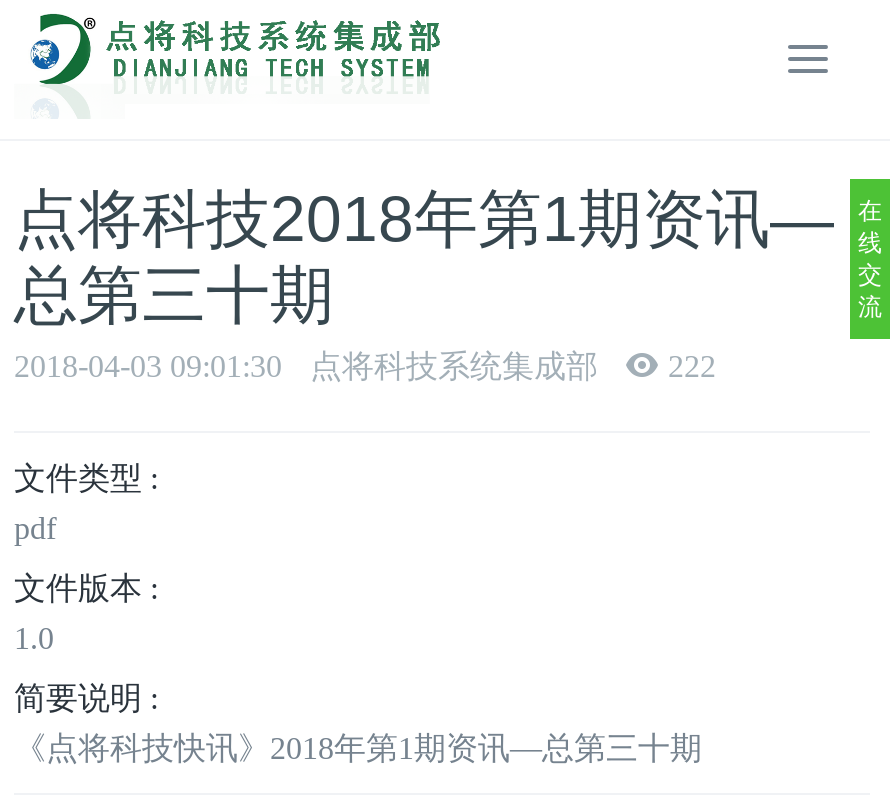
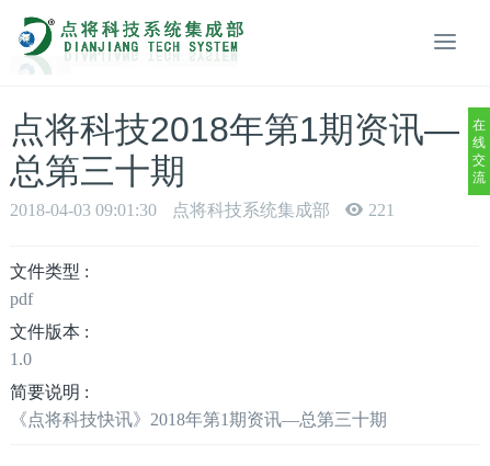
- 2018-04-03 09:01:30 点将科技系统集成部 222
+ 2018-04-03 09:01:30 点将科技系统集成部 221
